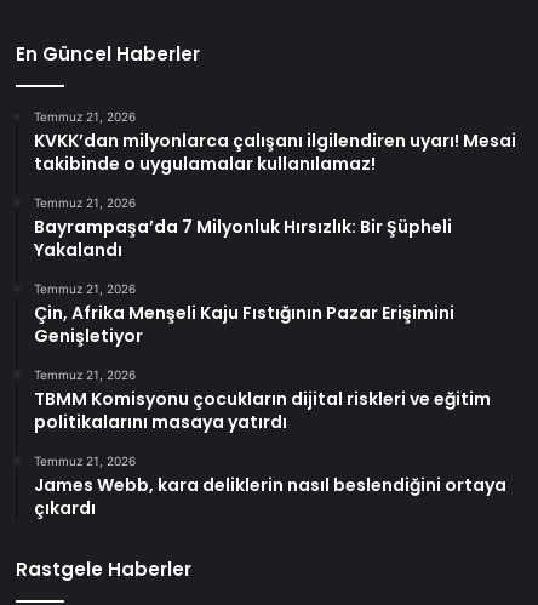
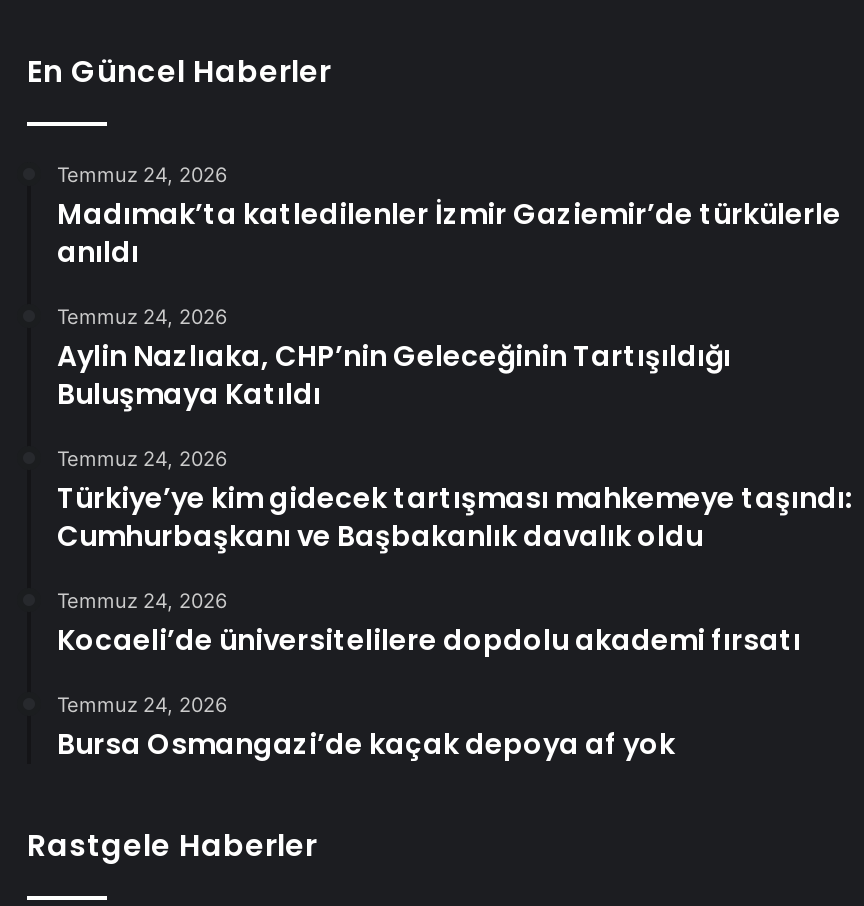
- Temmuz 21, 2026
- KVKK’dan milyonlarca çalışanı ilgilendiren uyarı! Mesai
- takibinde o uygulamalar kullanılamaz!
+ Temmuz 24, 2026
+ Madımak’ta katledilenler İzmir Gaziemir’de türkülerle
+ anıldı

- Temmuz 21, 2026
- Bayrampaşa’da 7 Milyonluk Hırsızlık: Bir Şüpheli
- Yakalandı
+ Temmuz 24, 2026
+ Aylin Nazlıaka, CHP’nin Geleceğinin Tartışıldığı
+ Buluşmaya Katıldı

- Temmuz 21, 2026
- Çin, Afrika Menşeli Kaju Fıstığının Pazar Erişimini
- Genişletiyor
+ Temmuz 24, 2026
+ Türkiye’ye kim gidecek tartışması mahkemeye taşındı:
+ Cumhurbaşkanı ve Başbakanlık davalık oldu

- Temmuz 21, 2026
- TBMM Komisyonu çocukların dijital riskleri ve eğitim
- politikalarını masaya yatırdı
+ Temmuz 24, 2026
+ Kocaeli’de üniversitelilere dopdolu akademi fırsatı

- Temmuz 21, 2026
- James Webb, kara deliklerin nasıl beslendiğini ortaya
- çıkardı
+ Temmuz 24, 2026
+ Bursa Osmangazi’de kaçak depoya af yok
